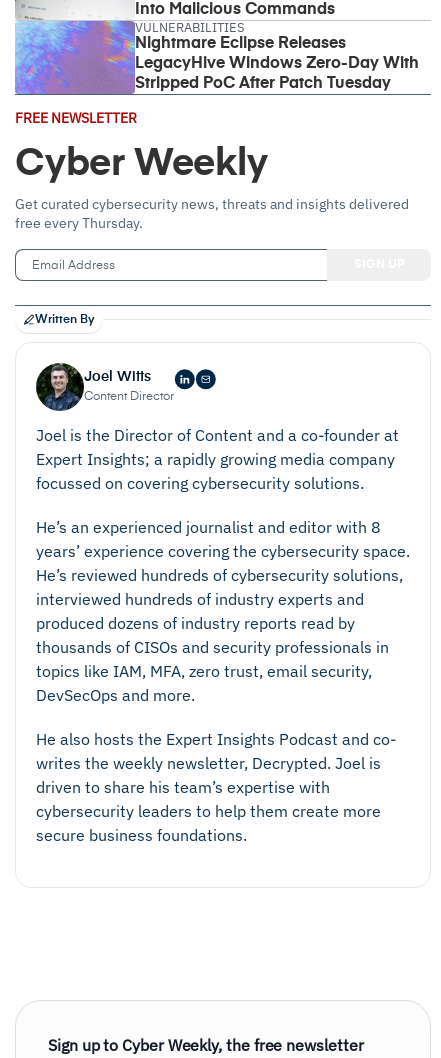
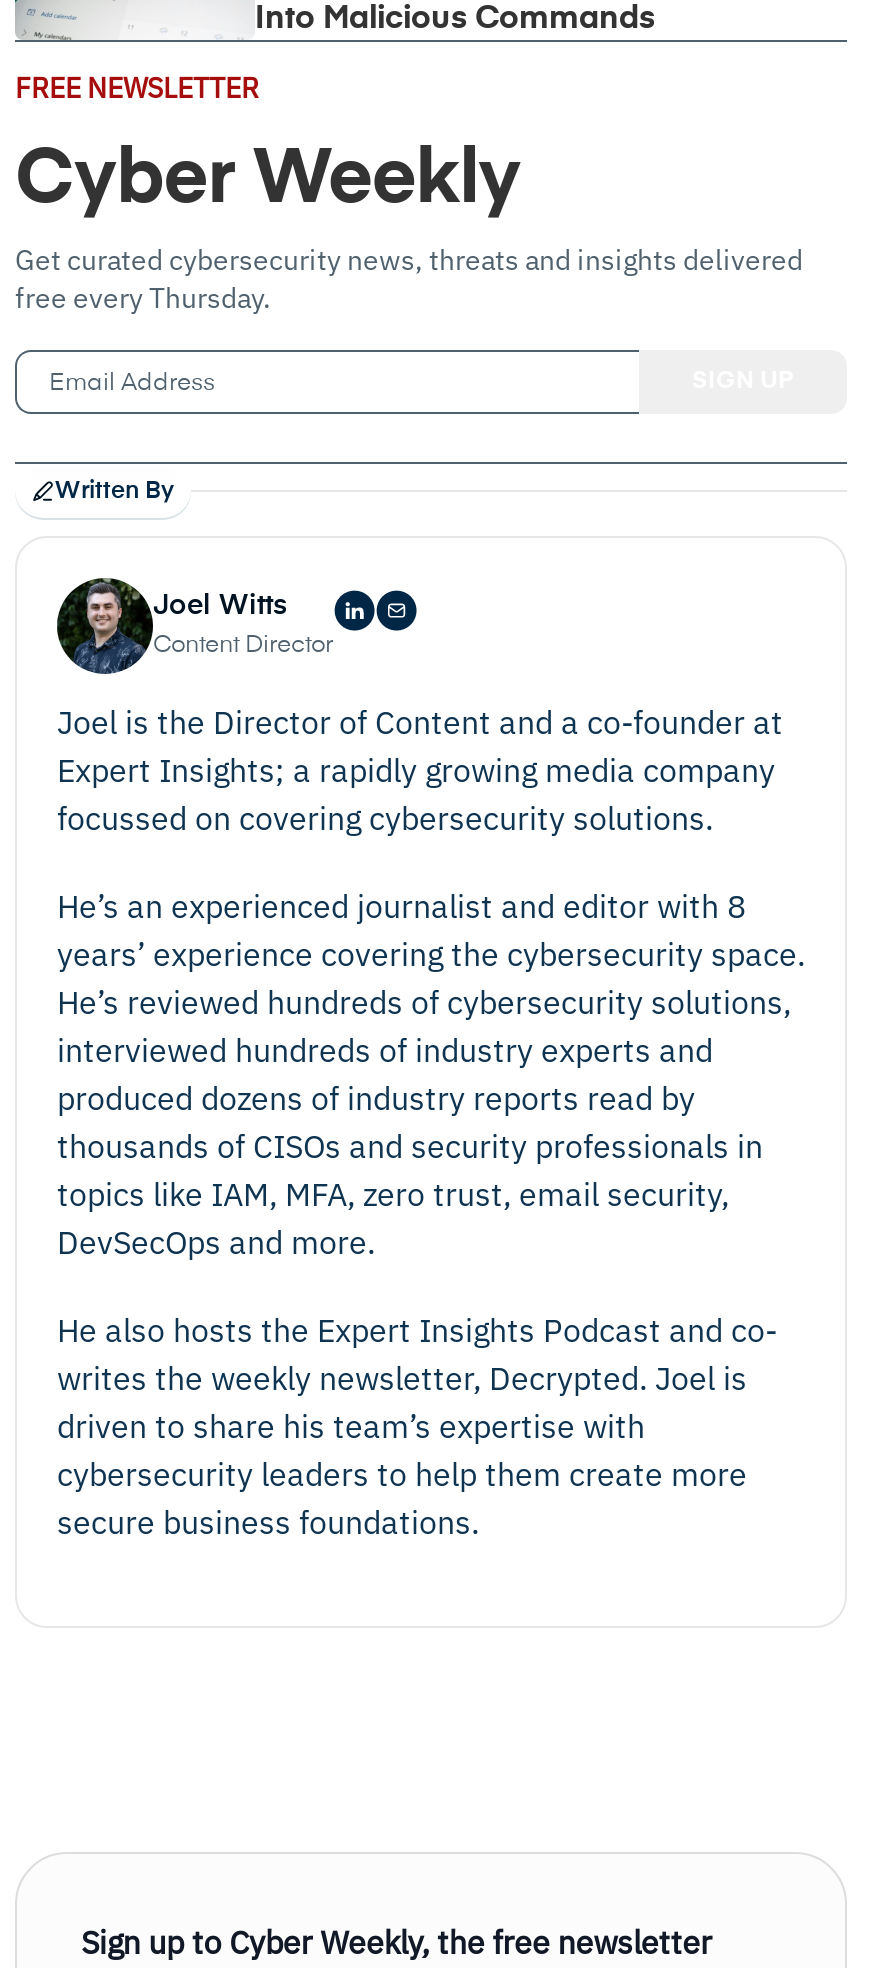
- [image]
- VULNERABILITIES
- Nightmare Eclipse Releases
- LegacyHive Windows Zero-Day With
- Stripped PoC After Patch Tuesday
